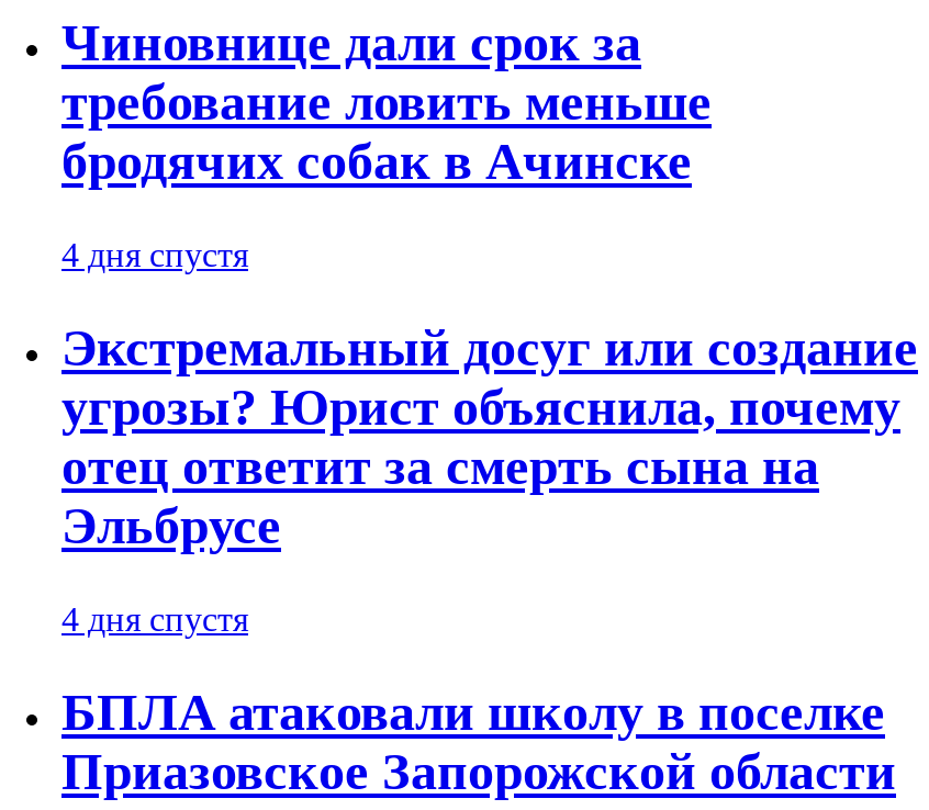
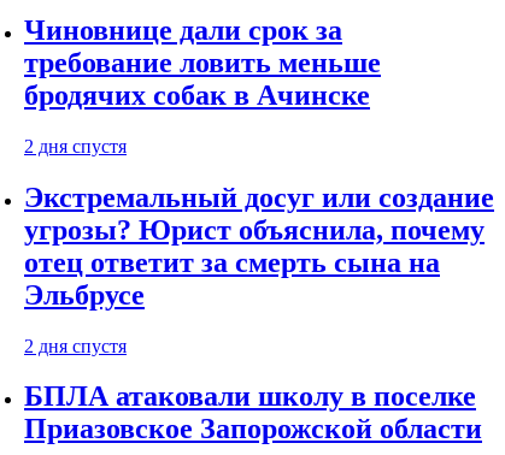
- 4 дня спустя
+ 2 дня спустя

- 4 дня спустя
+ 2 дня спустя
